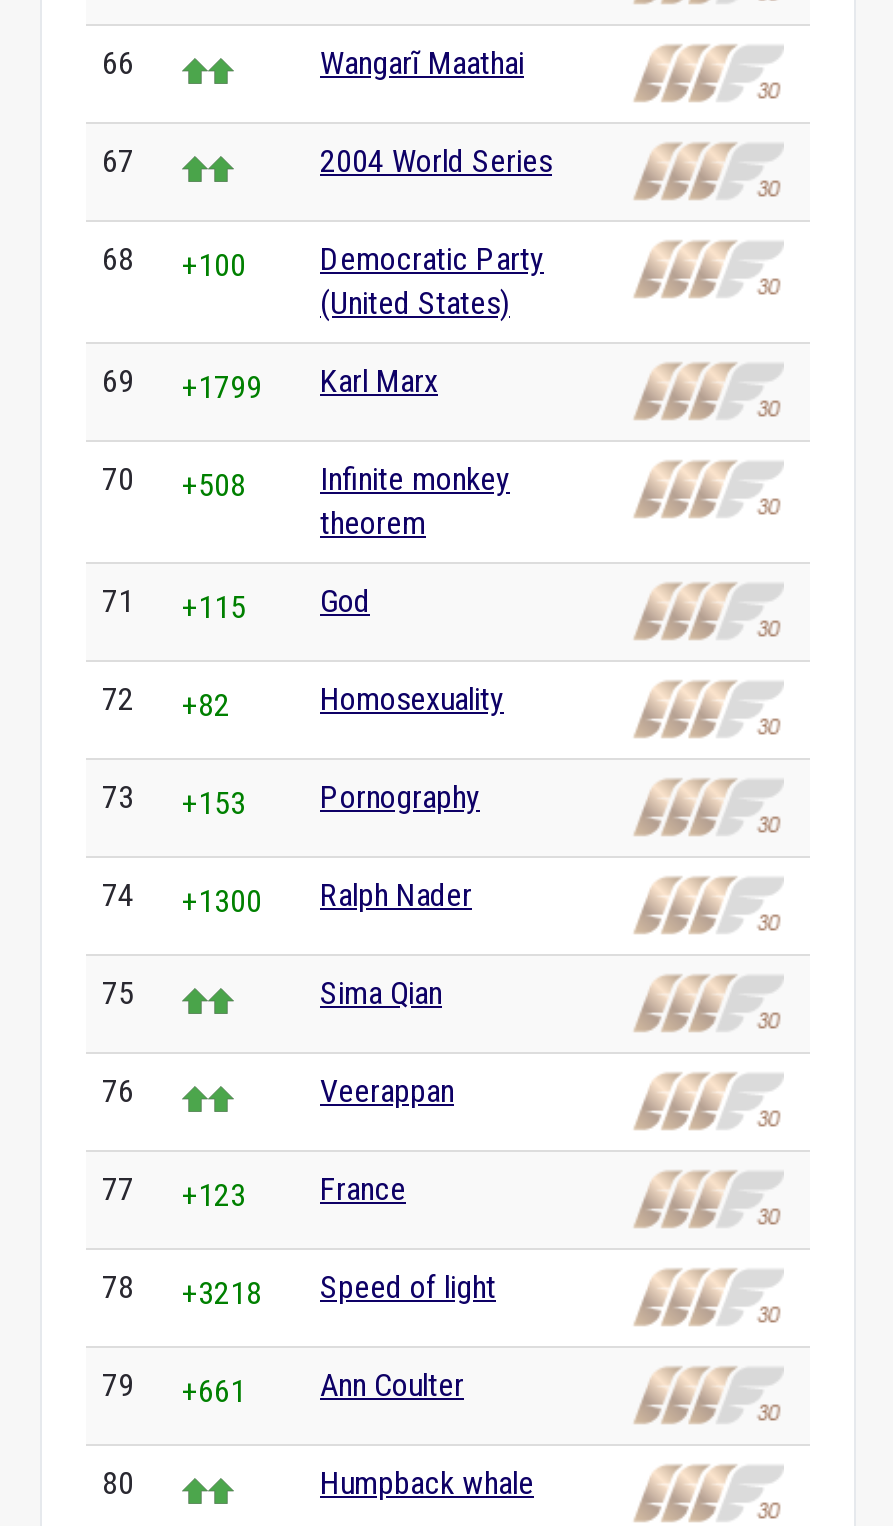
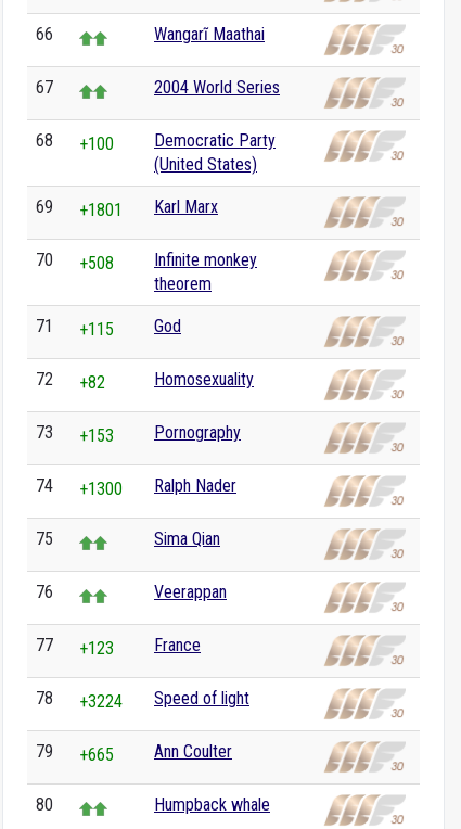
- 69 +1799 Karl Marx
+ 69 +1801 Karl Marx

- 78 +3218 Speed of light
+ 78 +3224 Speed of light

- 79 +661 Ann Coulter
+ 79 +665 Ann Coulter
